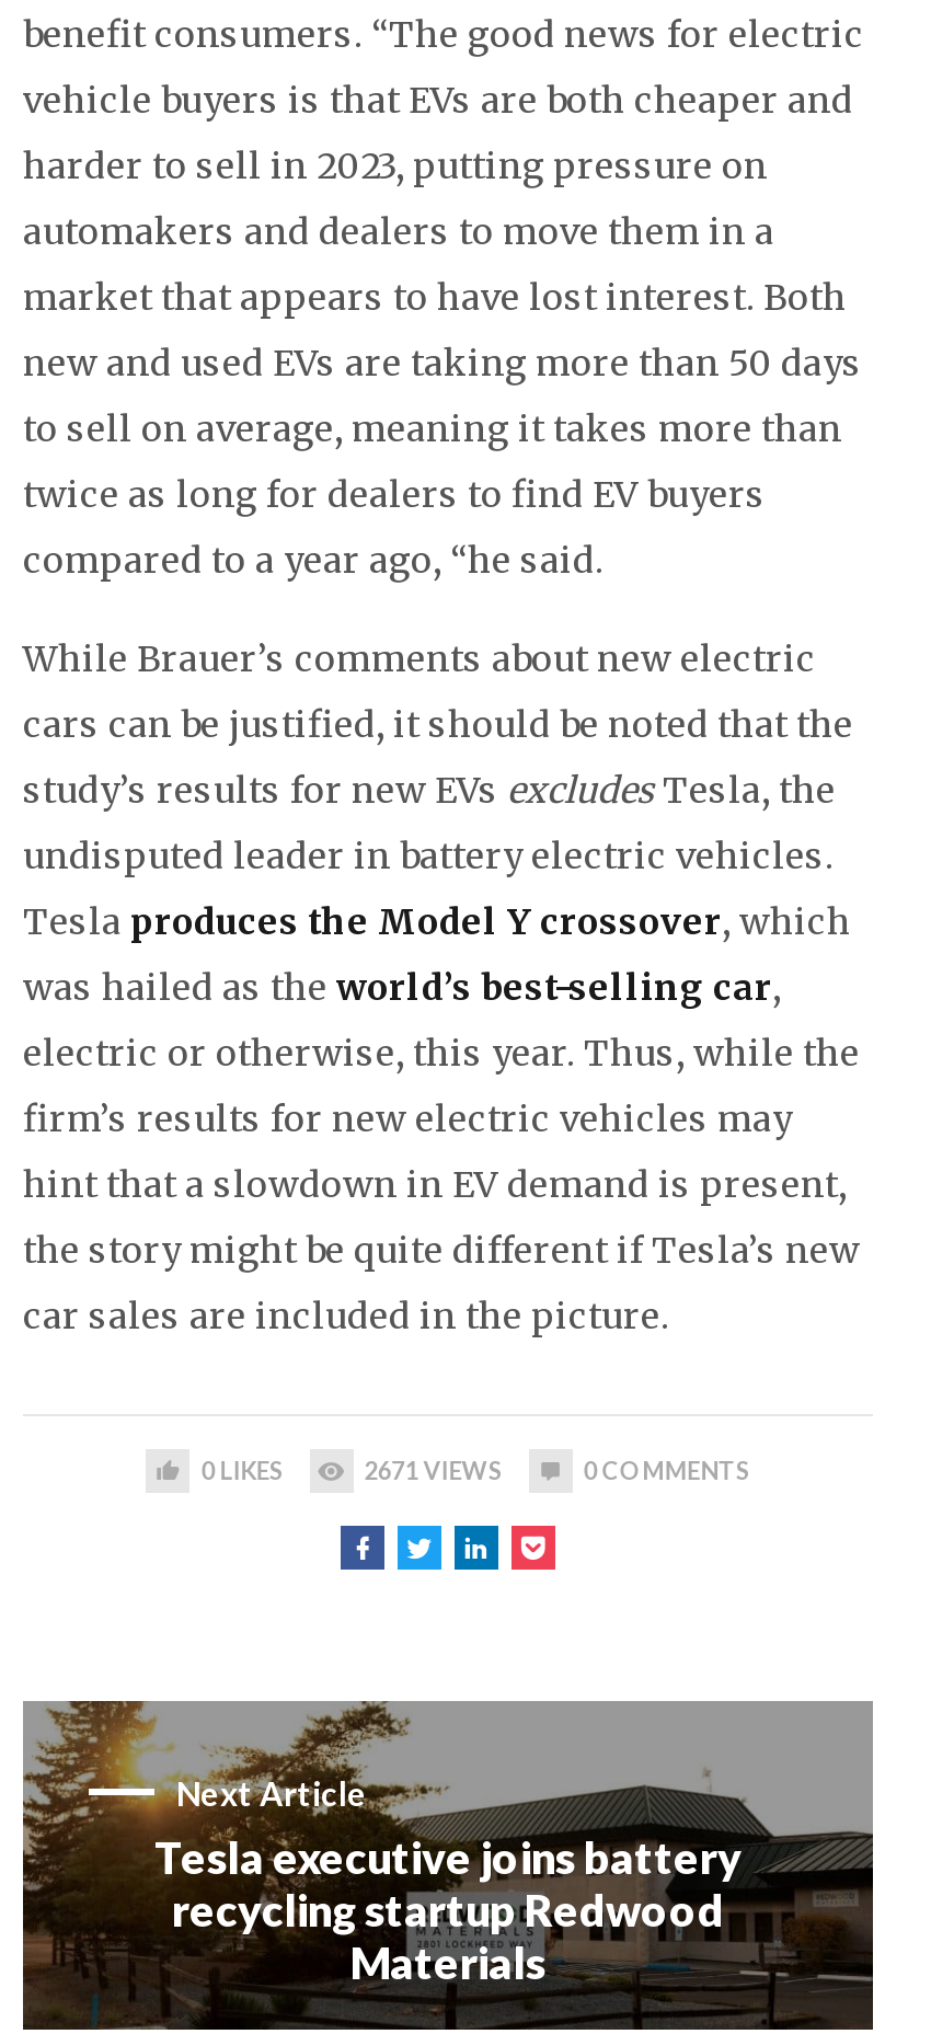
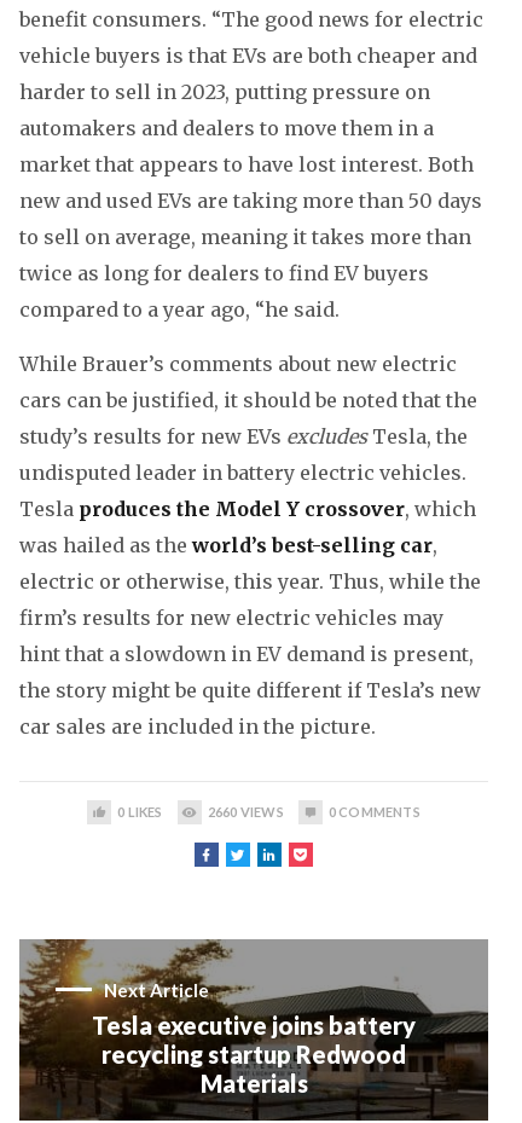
- 2671 VIEWS
+ 2660 VIEWS
